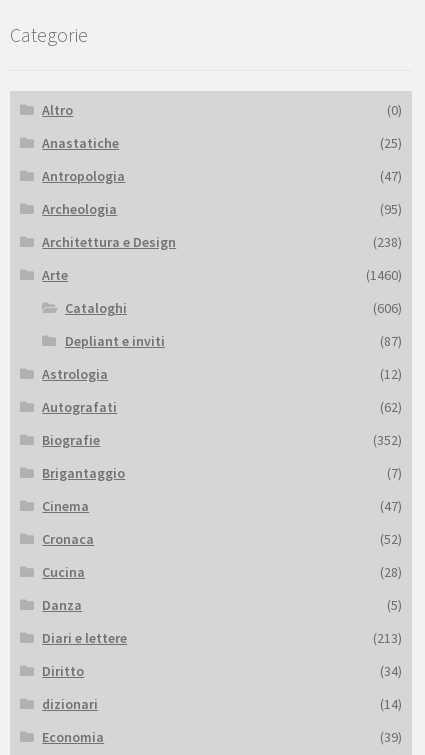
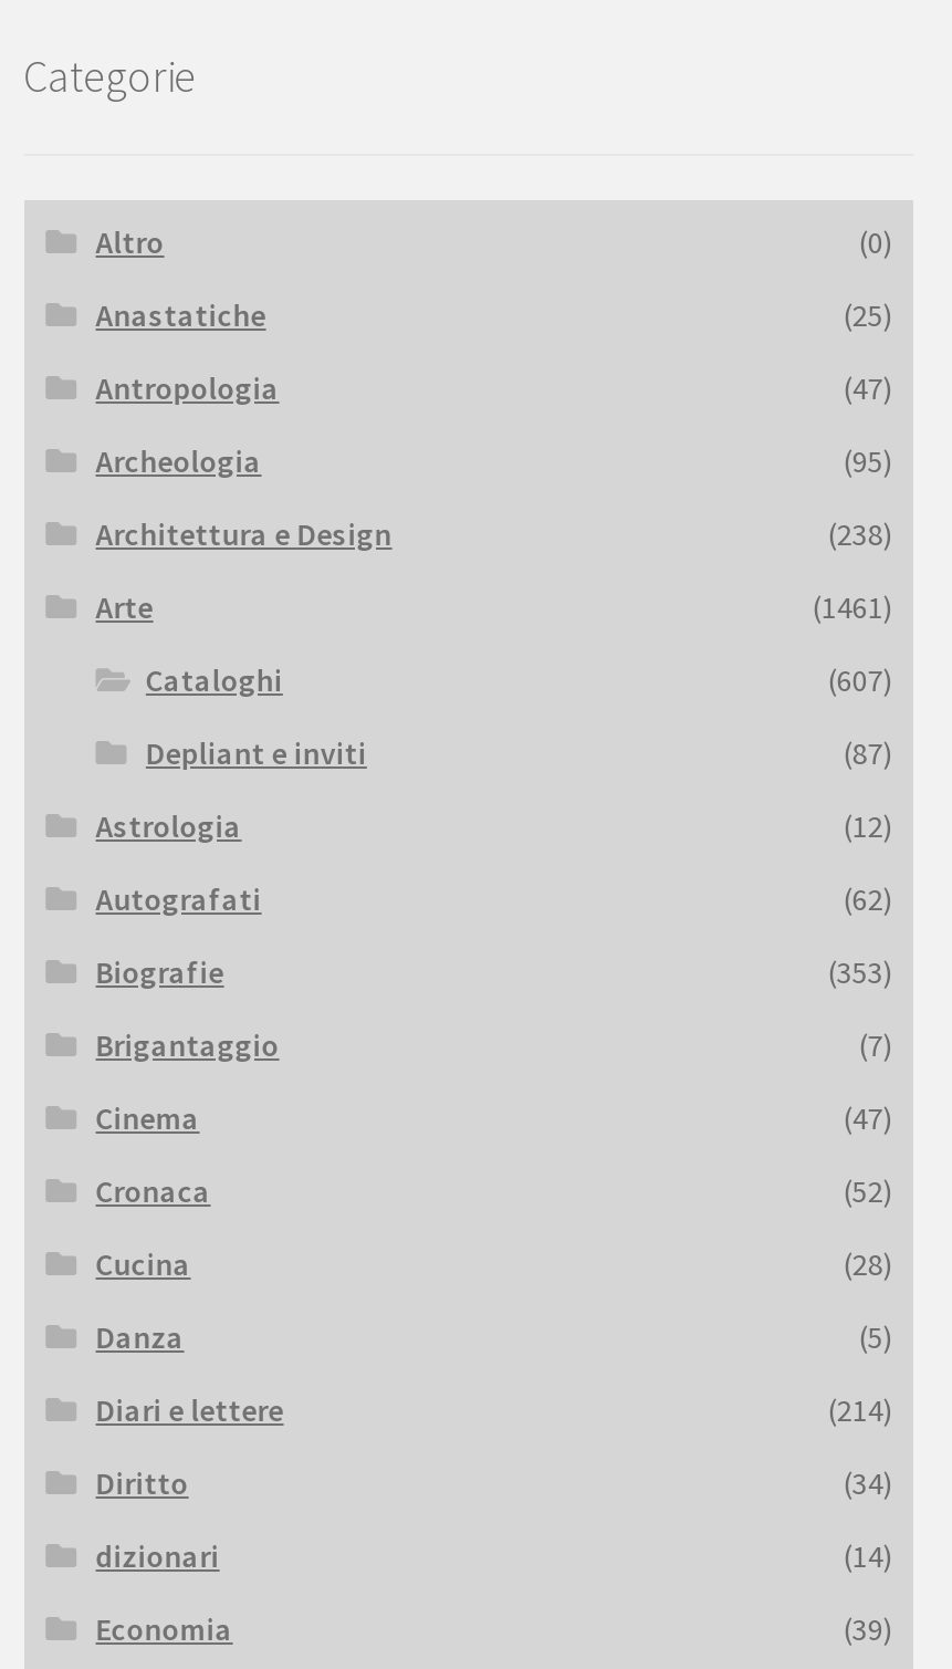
- (1460)
+ (1461)

- (606)
+ (607)

- (352)
+ (353)

- (213)
+ (214)
